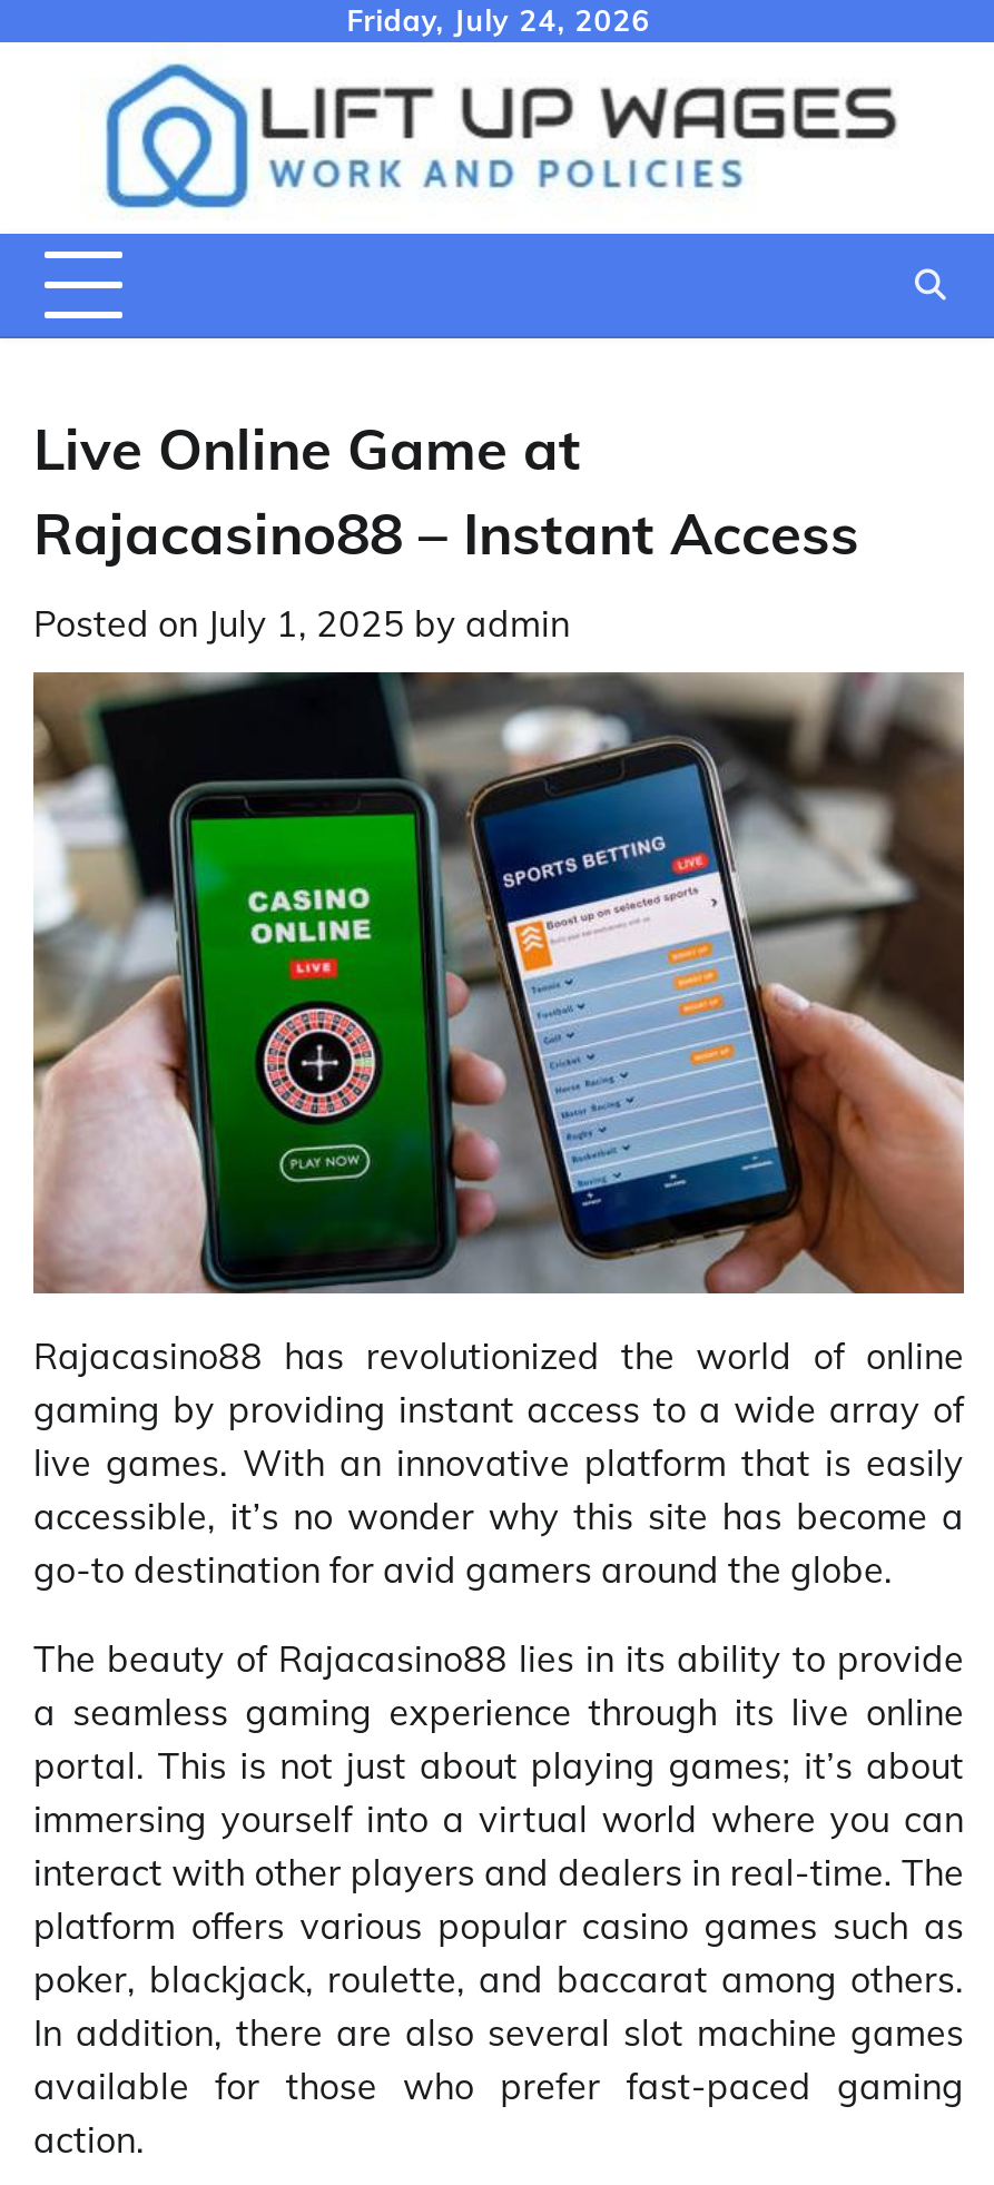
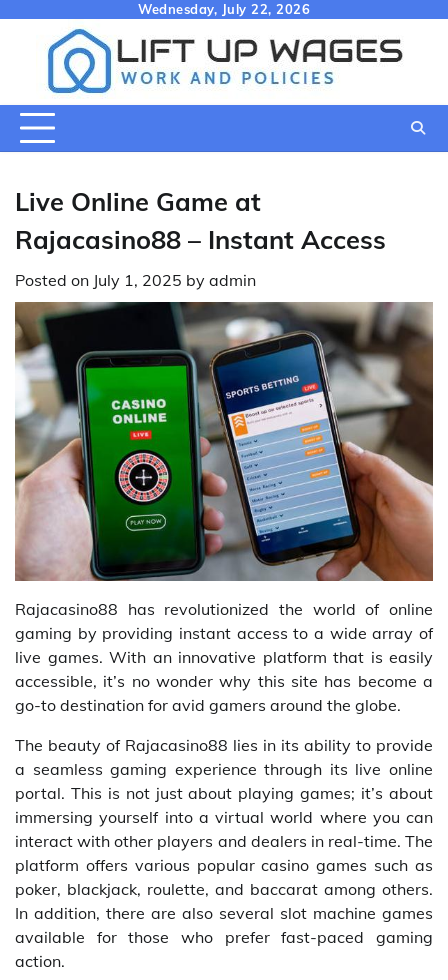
- Friday, July 24, 2026
+ Wednesday, July 22, 2026
